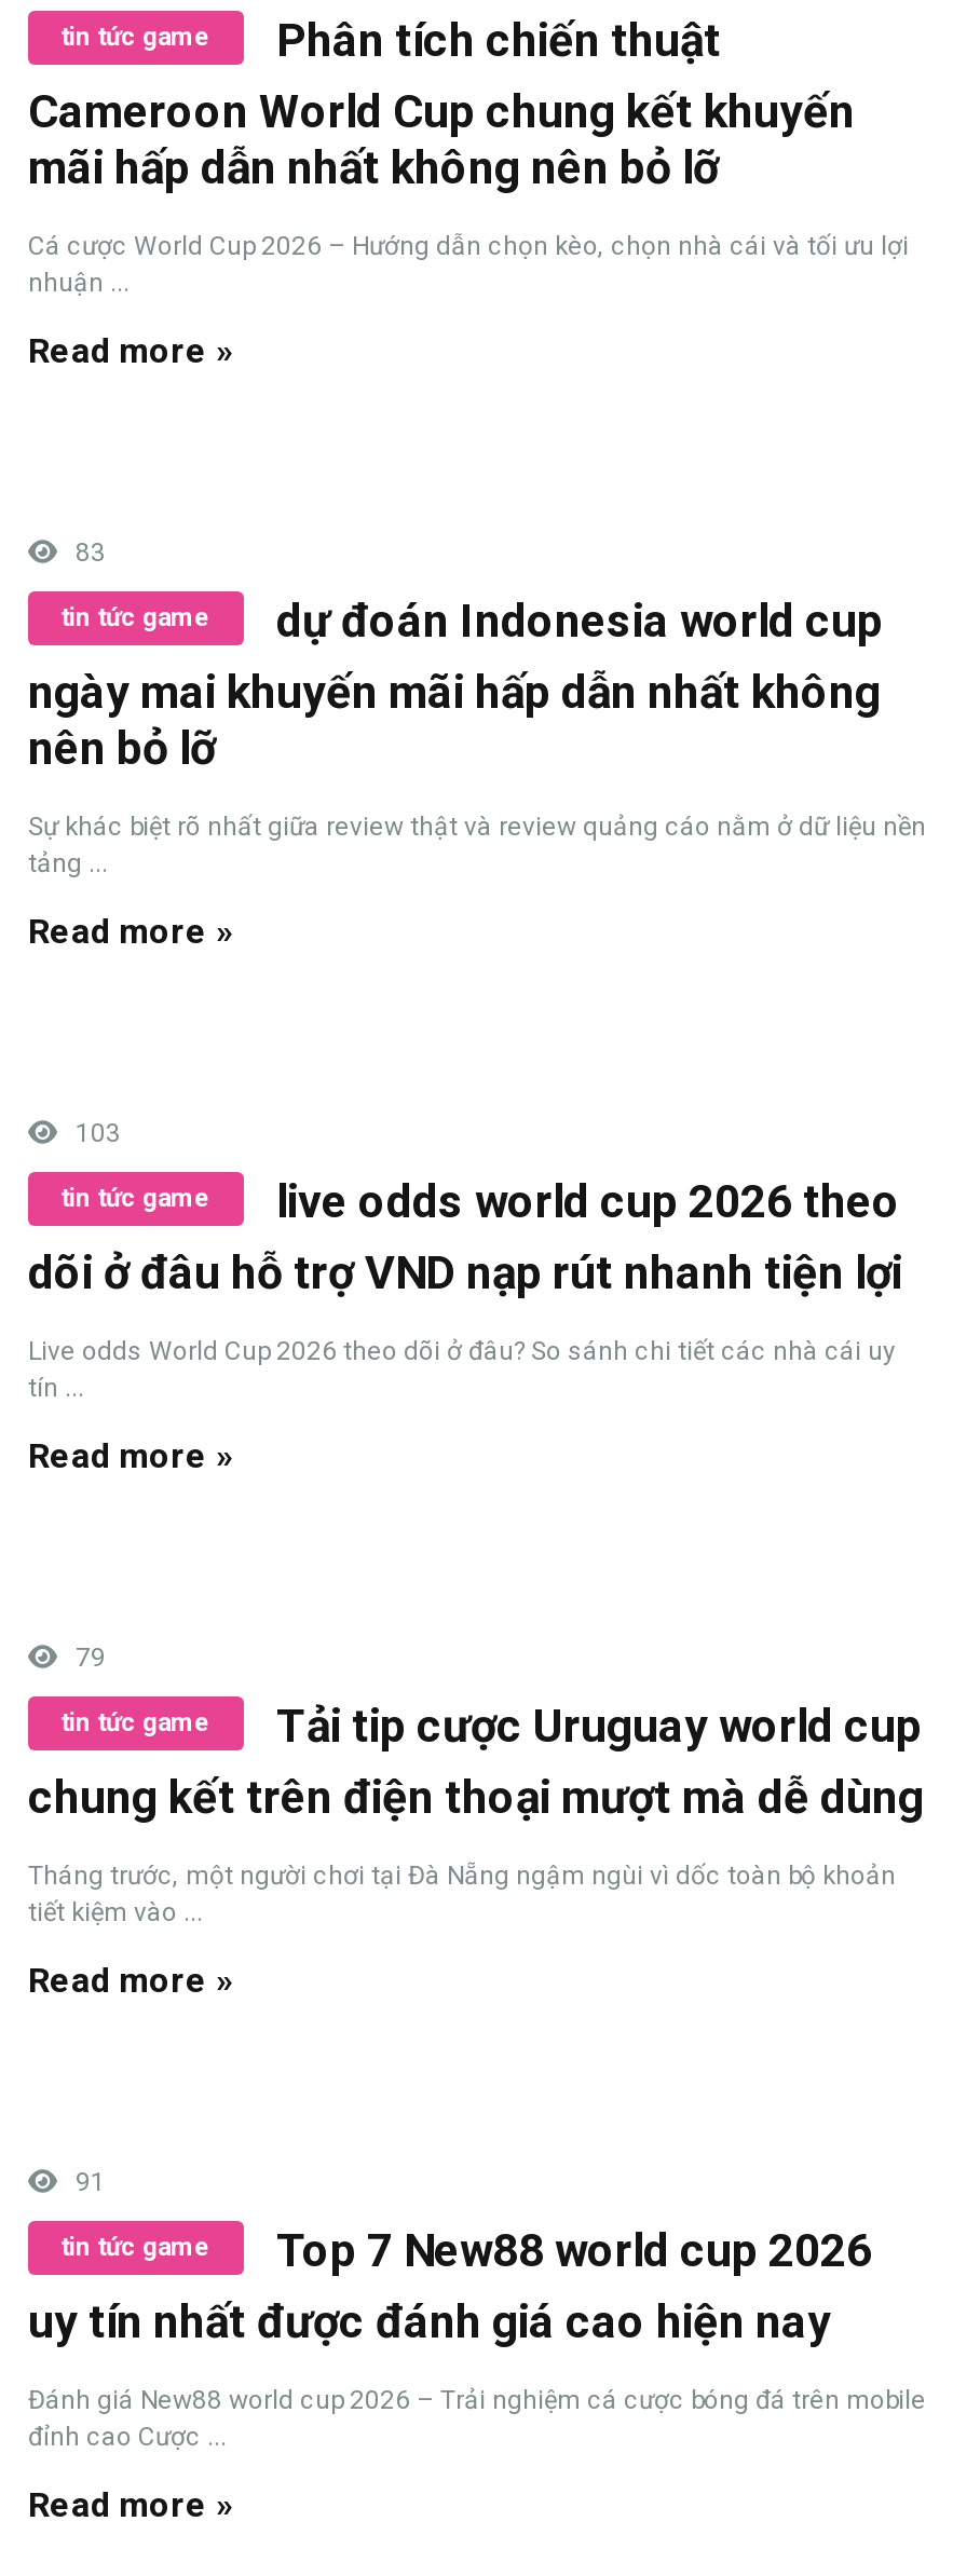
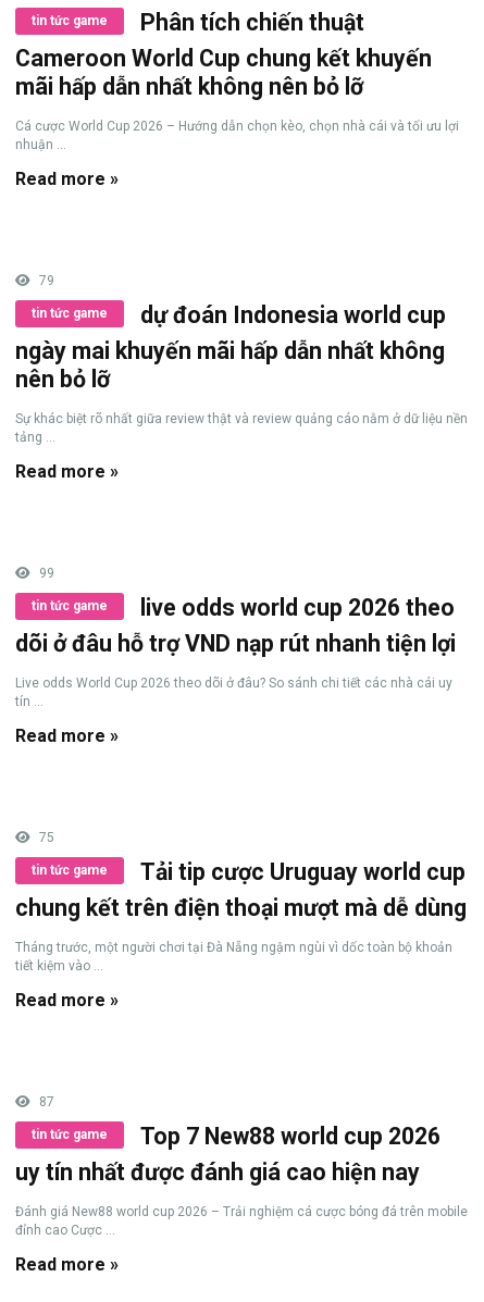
- 83
+ 79

- 103
+ 99

- 79
+ 75

- 91
+ 87
